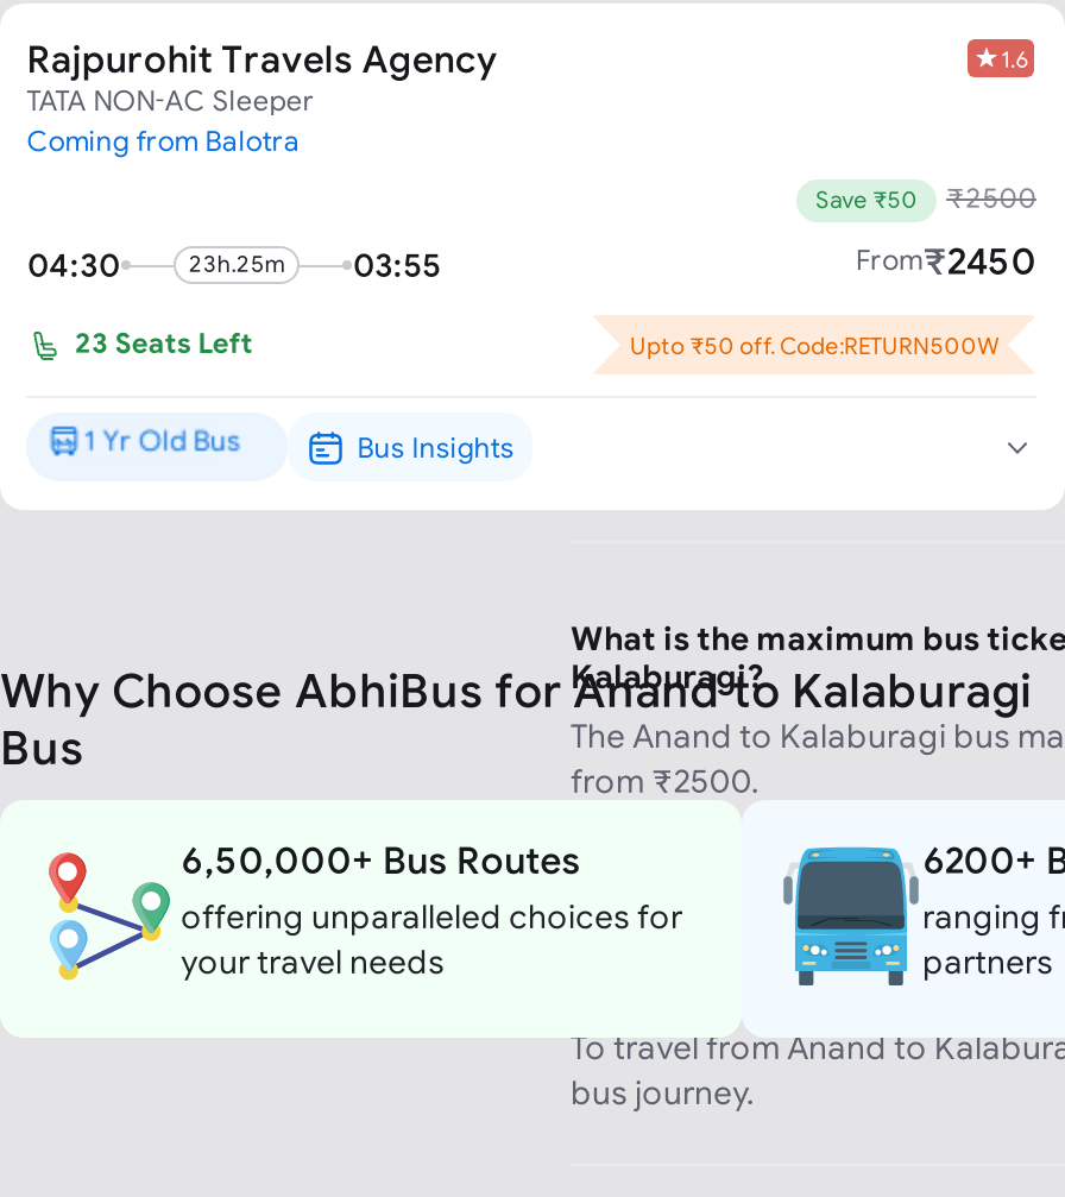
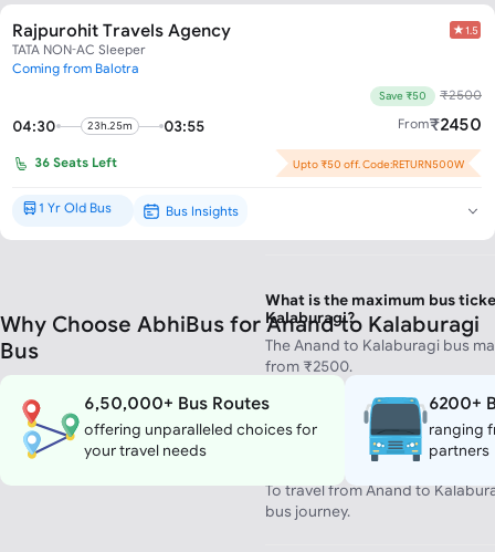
- 1.6
+ 1.5

- 23 Seats Left
+ 36 Seats Left
